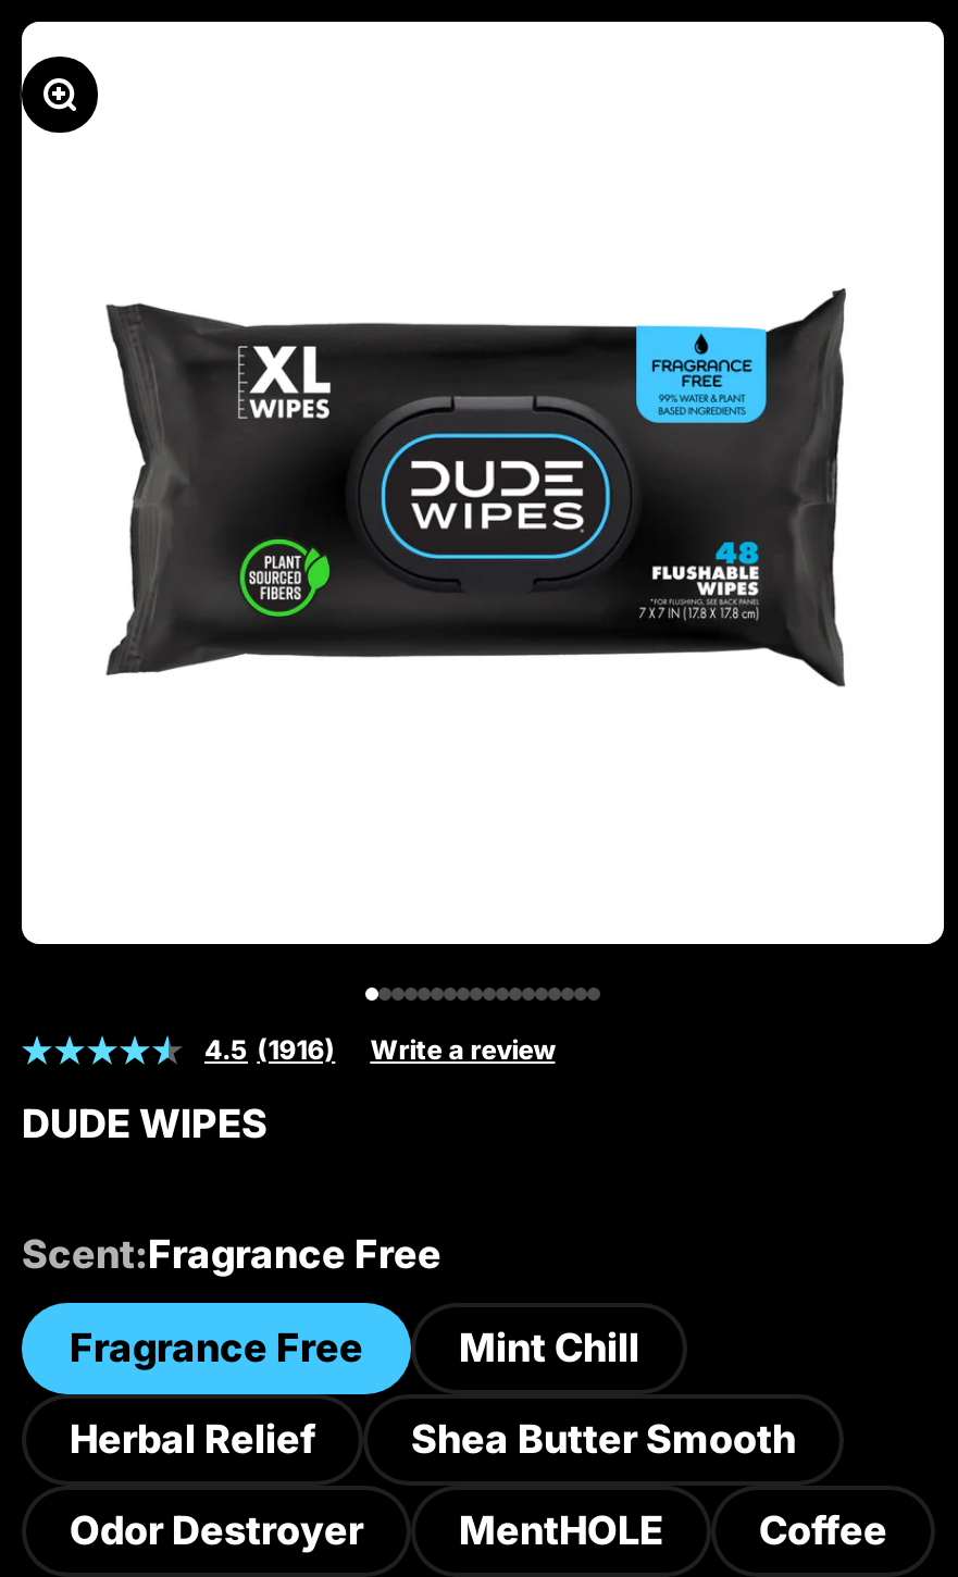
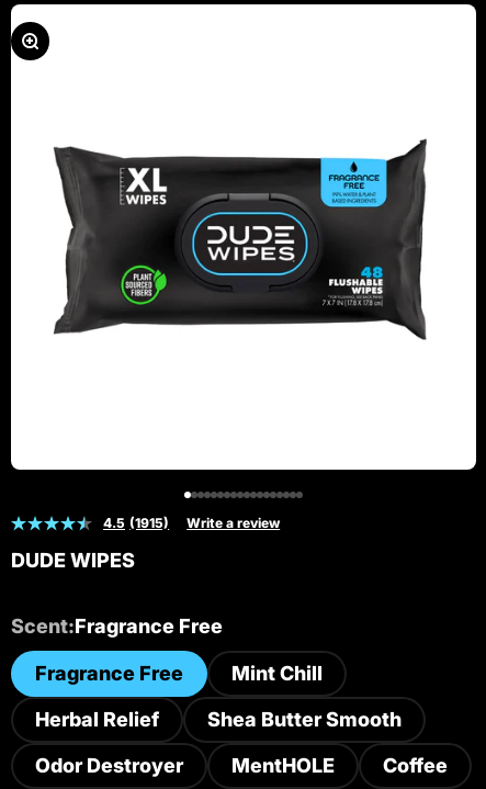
- 4.5 (1916) Write a review
+ 4.5 (1915) Write a review
